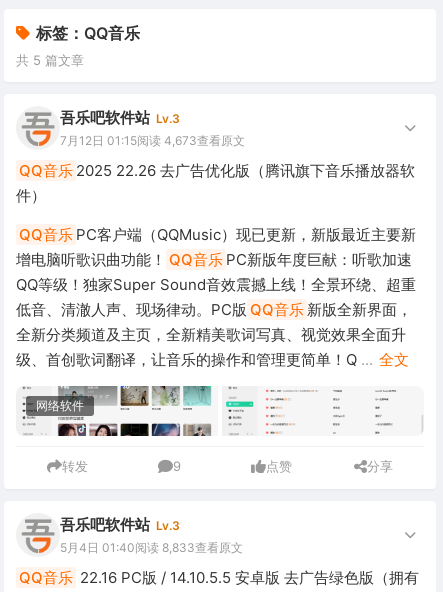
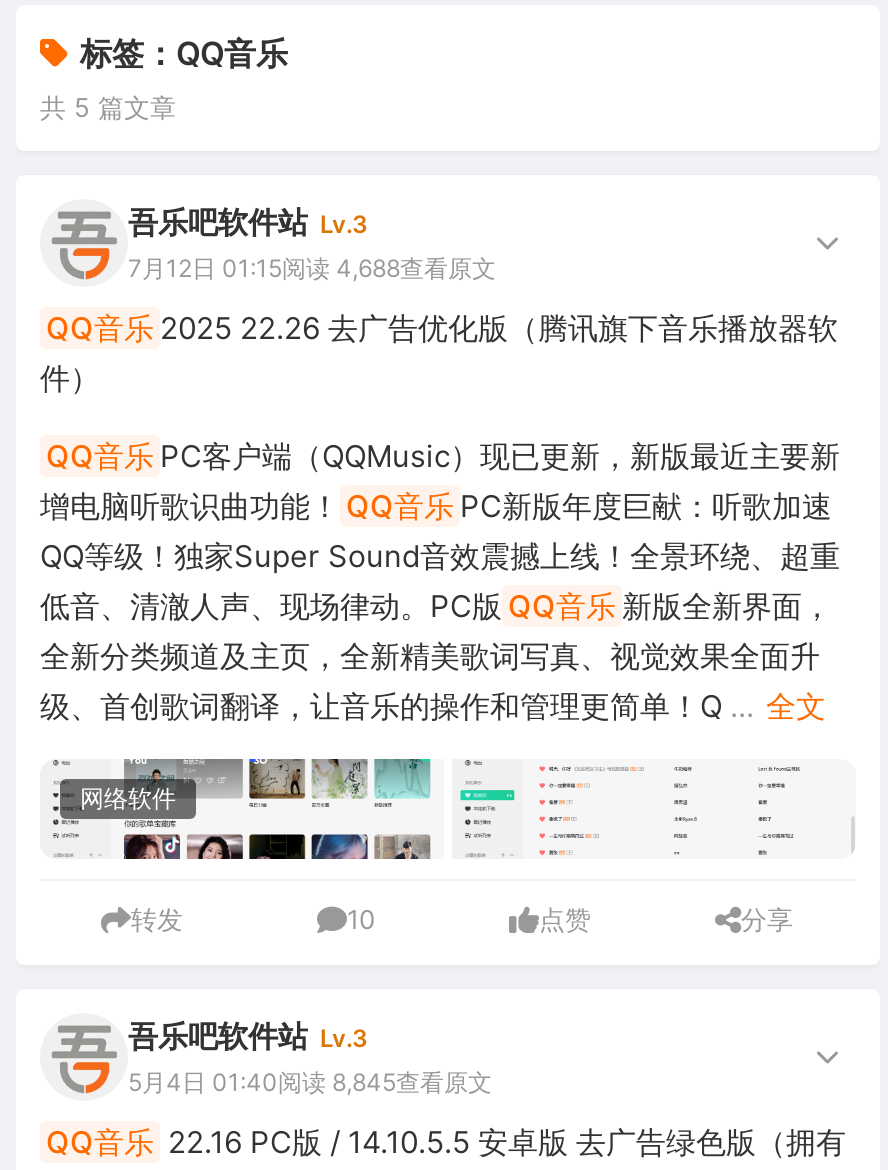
- 7月12日 01:15阅读 4,673查看原文
+ 7月12日 01:15阅读 4,688查看原文

- 9
+ 10

- 5月4日 01:40阅读 8,833查看原文
+ 5月4日 01:40阅读 8,845查看原文
